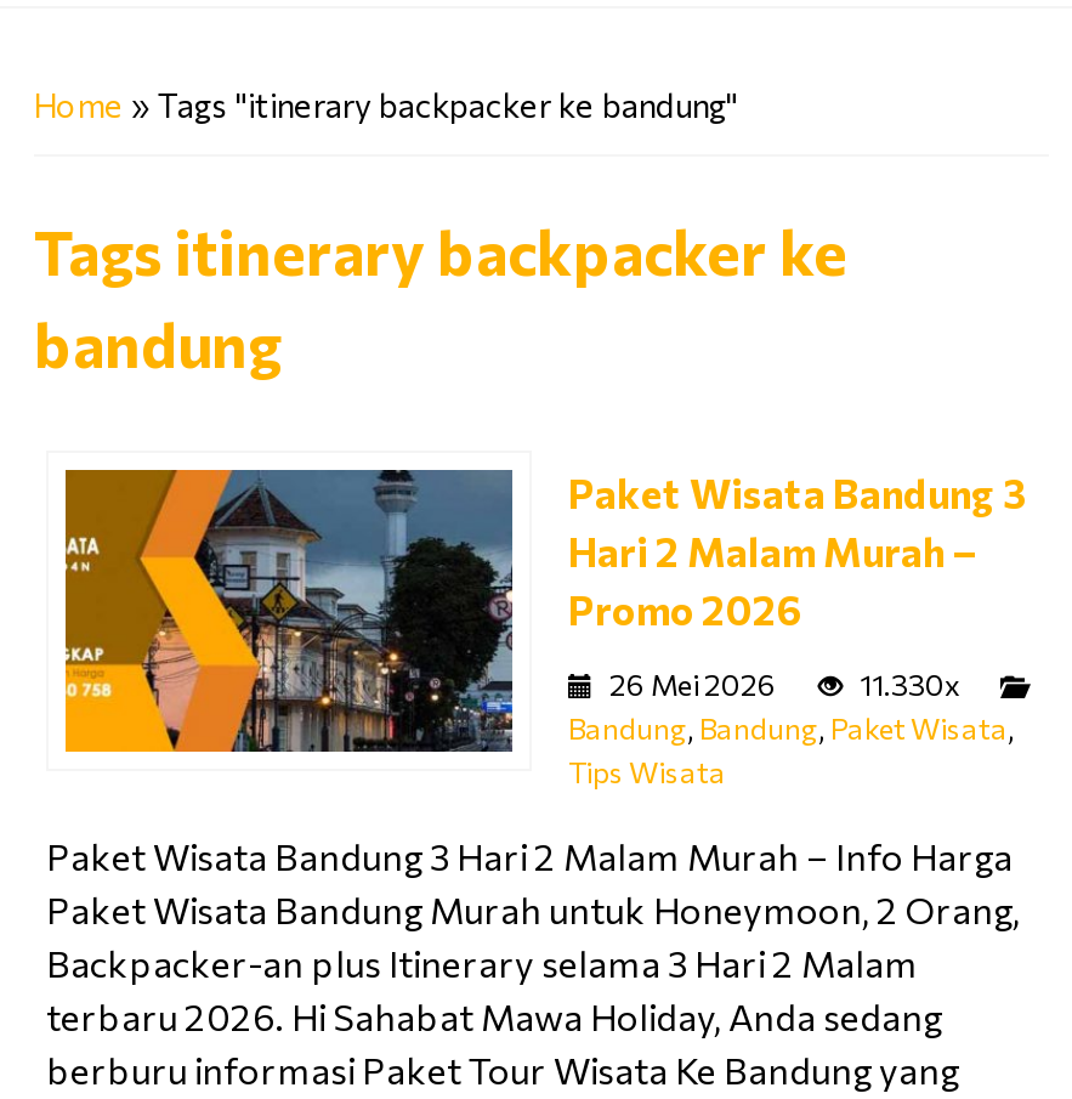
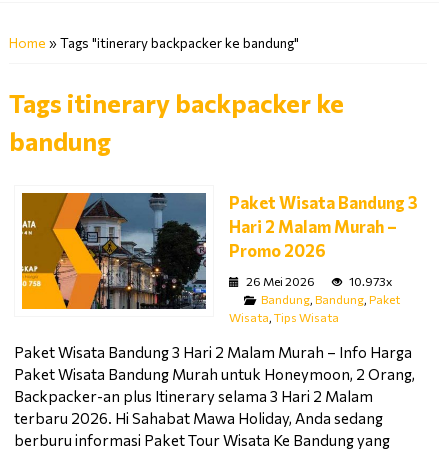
- 11.330x
- Bandung, Bandung, Paket Wisata,
- Tips Wisata
+ 10.973x
+ Bandung, Bandung, Paket
+ Wisata, Tips Wisata
